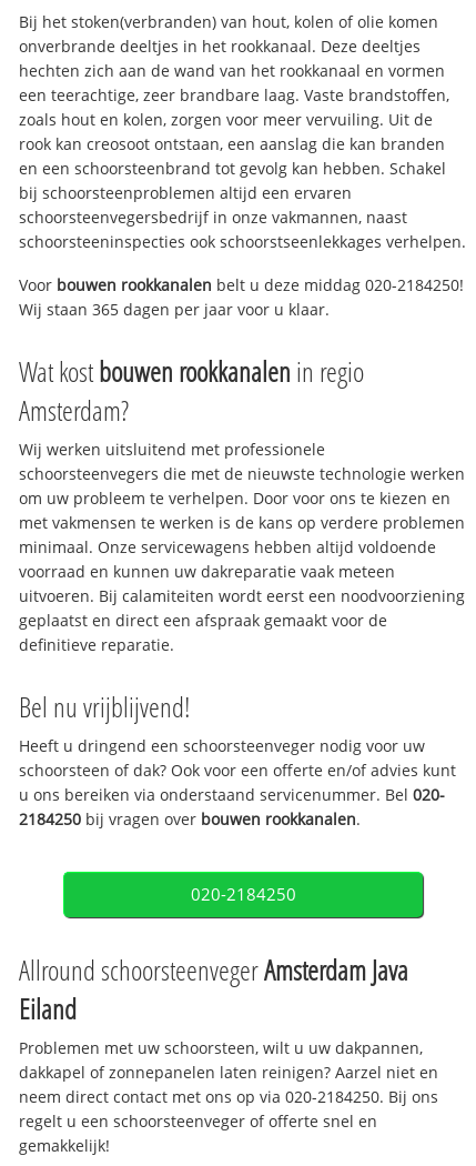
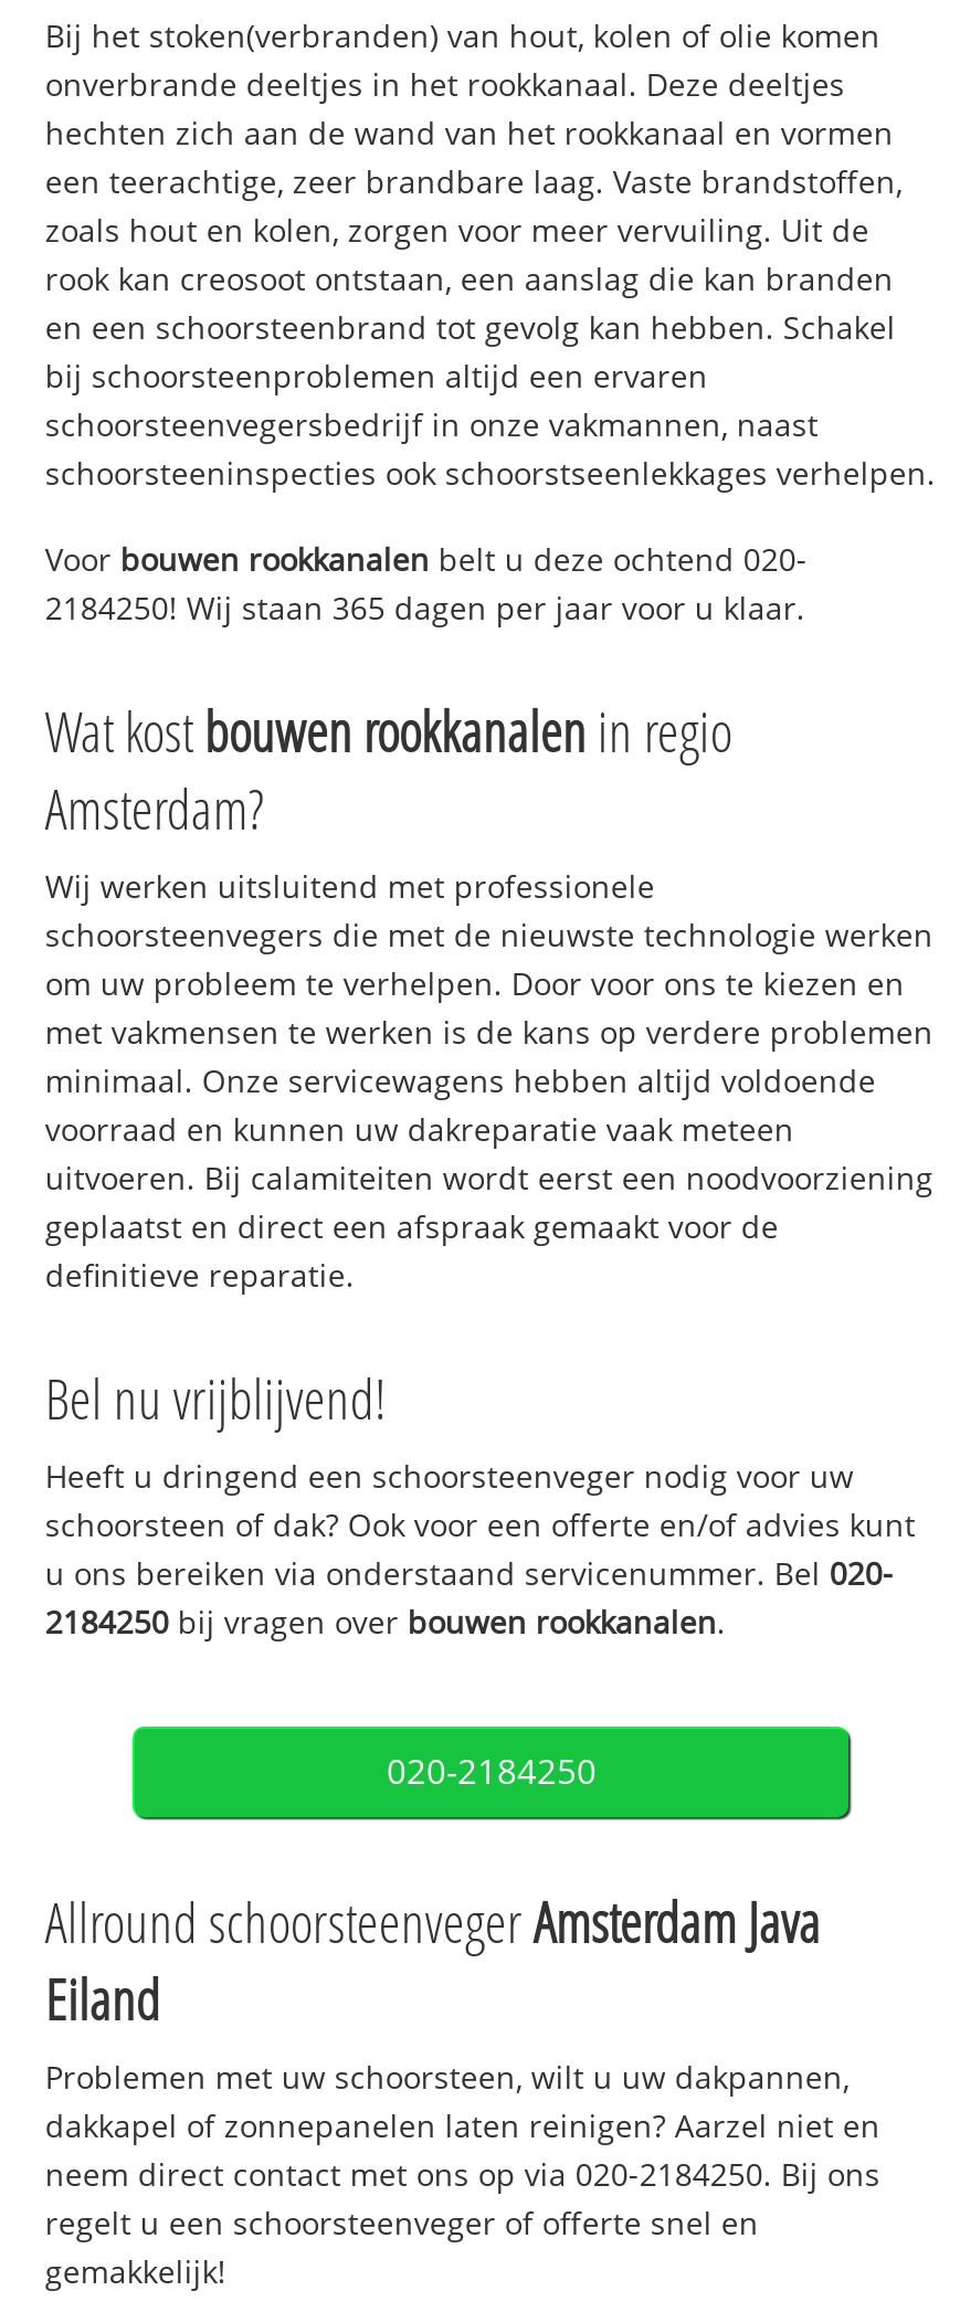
- Voor bouwen rookkanalen belt u deze middag 020-2184250!
- Wij staan 365 dagen per jaar voor u klaar.
+ Voor bouwen rookkanalen belt u deze ochtend 020-
+ 2184250! Wij staan 365 dagen per jaar voor u klaar.
